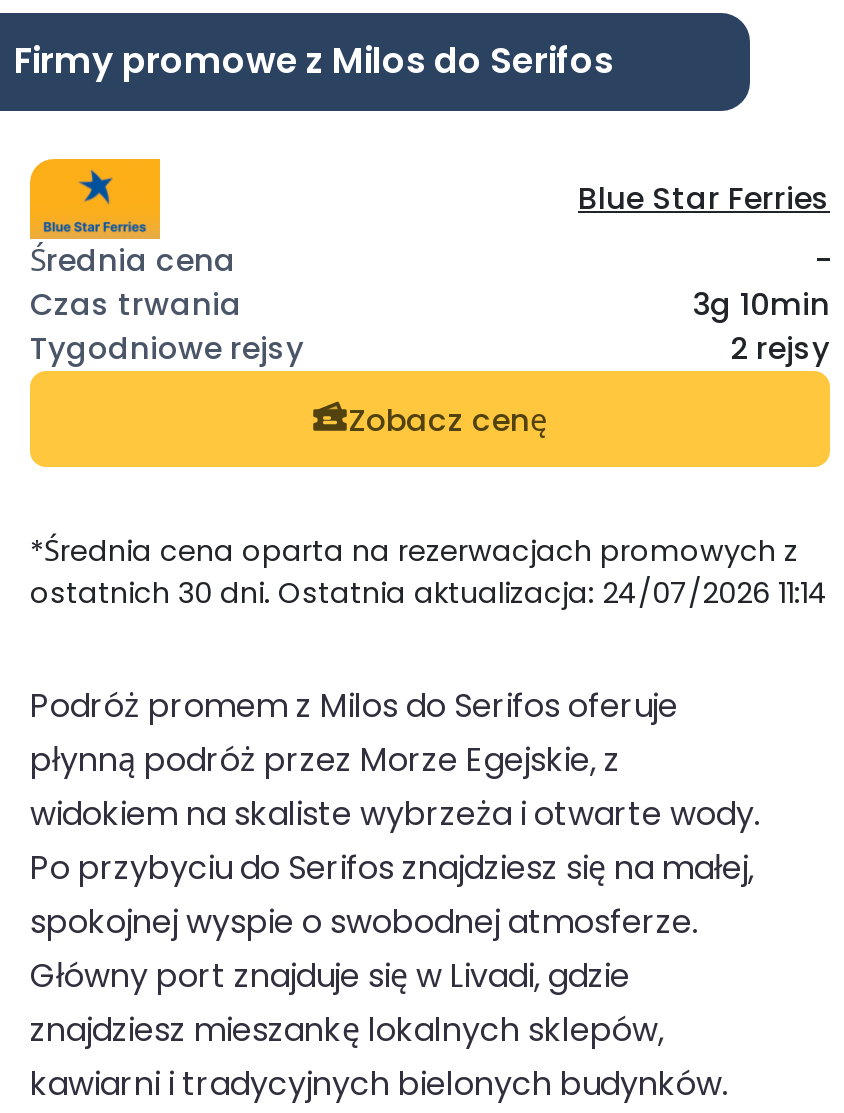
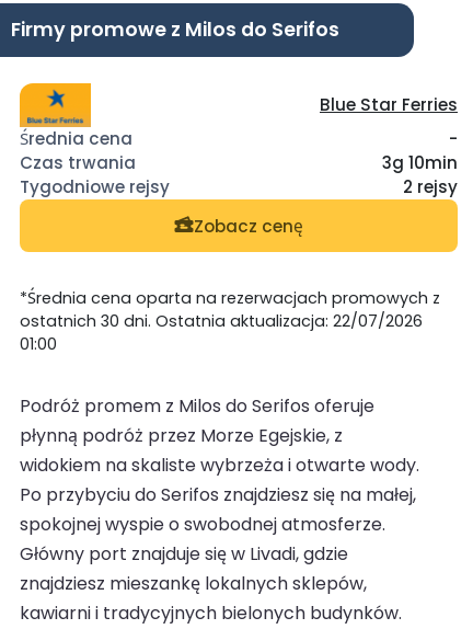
- ostatnich 30 dni. Ostatnia aktualizacja: 24/07/2026 11:14
+ ostatnich 30 dni. Ostatnia aktualizacja: 22/07/2026
+ 01:00
